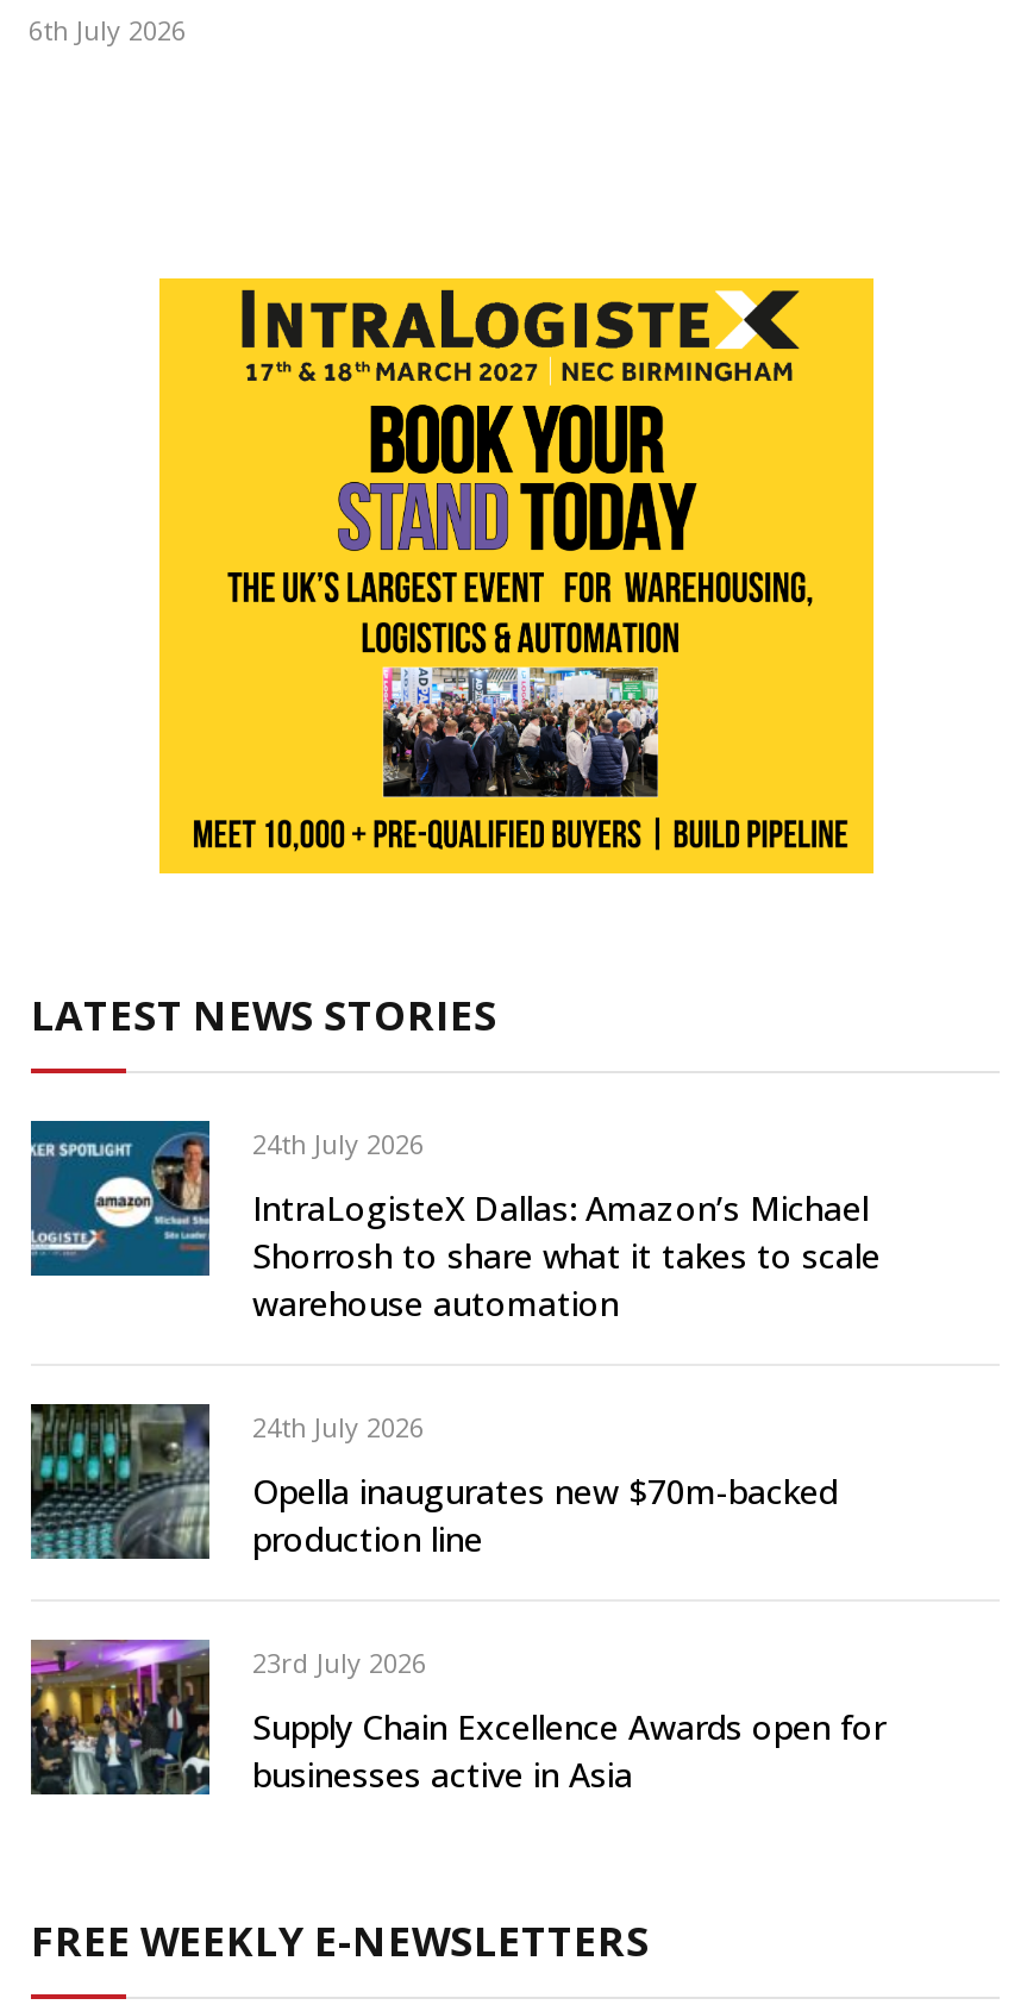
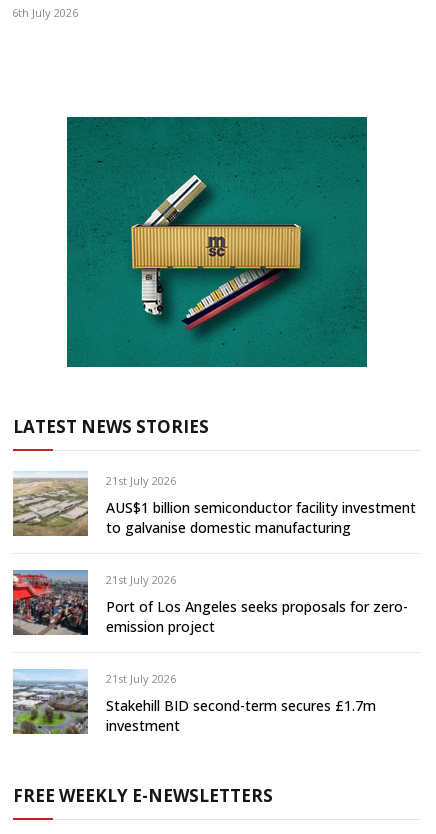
- [image]
+ [image]

- [image]
- 24th July 2026
+ [image]
+ 21st July 2026

- IntraLogisteX Dallas: Amazon’s Michael
- Shorrosh to share what it takes to scale
- warehouse automation
+ AUS$1 billion semiconductor facility investment
+ to galvanise domestic manufacturing

- [image]
- 24th July 2026
+ [image]
+ 21st July 2026

- Opella inaugurates new $70m-backed
- production line
+ Port of Los Angeles seeks proposals for zero-
+ emission project

- [image]
- 23rd July 2026
+ [image]
+ 21st July 2026

- Supply Chain Excellence Awards open for
- businesses active in Asia
+ Stakehill BID second-term secures £1.7m
+ investment
